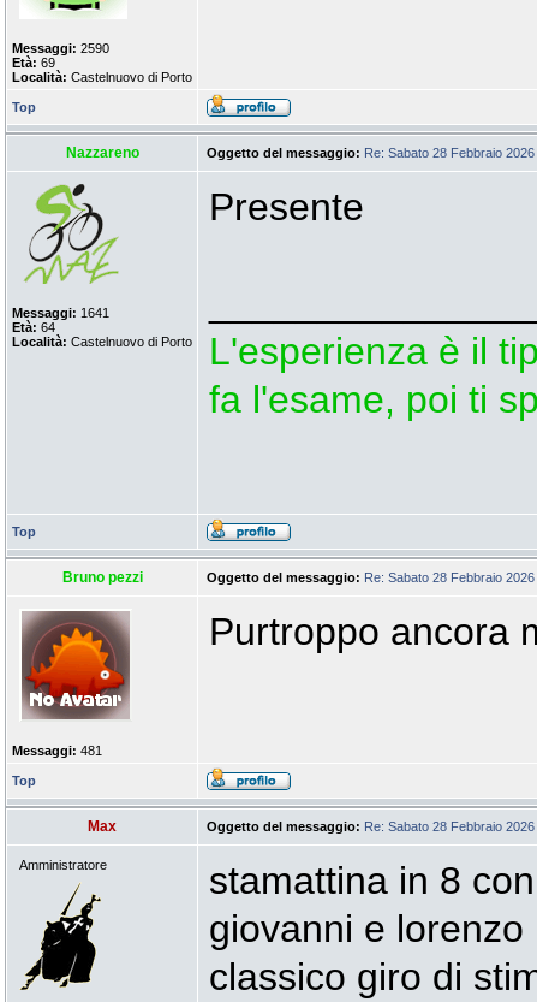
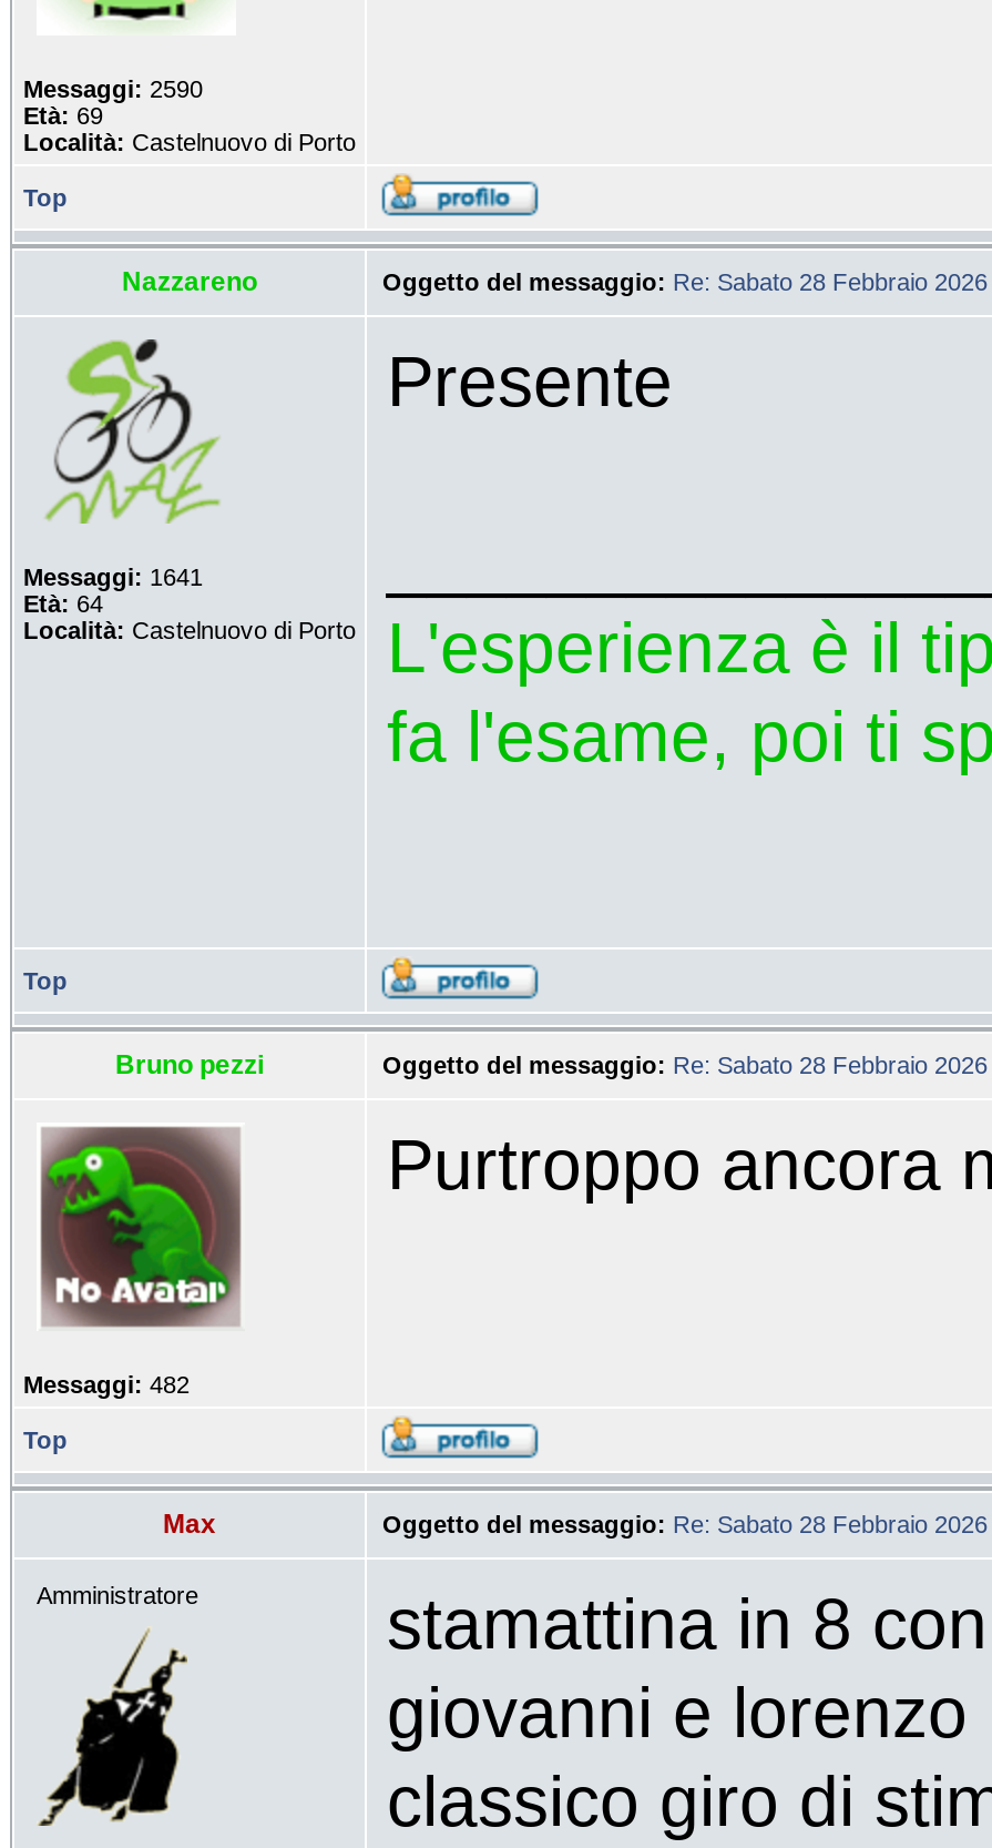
- [image]
- Messaggi: 481
+ [image]
+ Messaggi: 482
